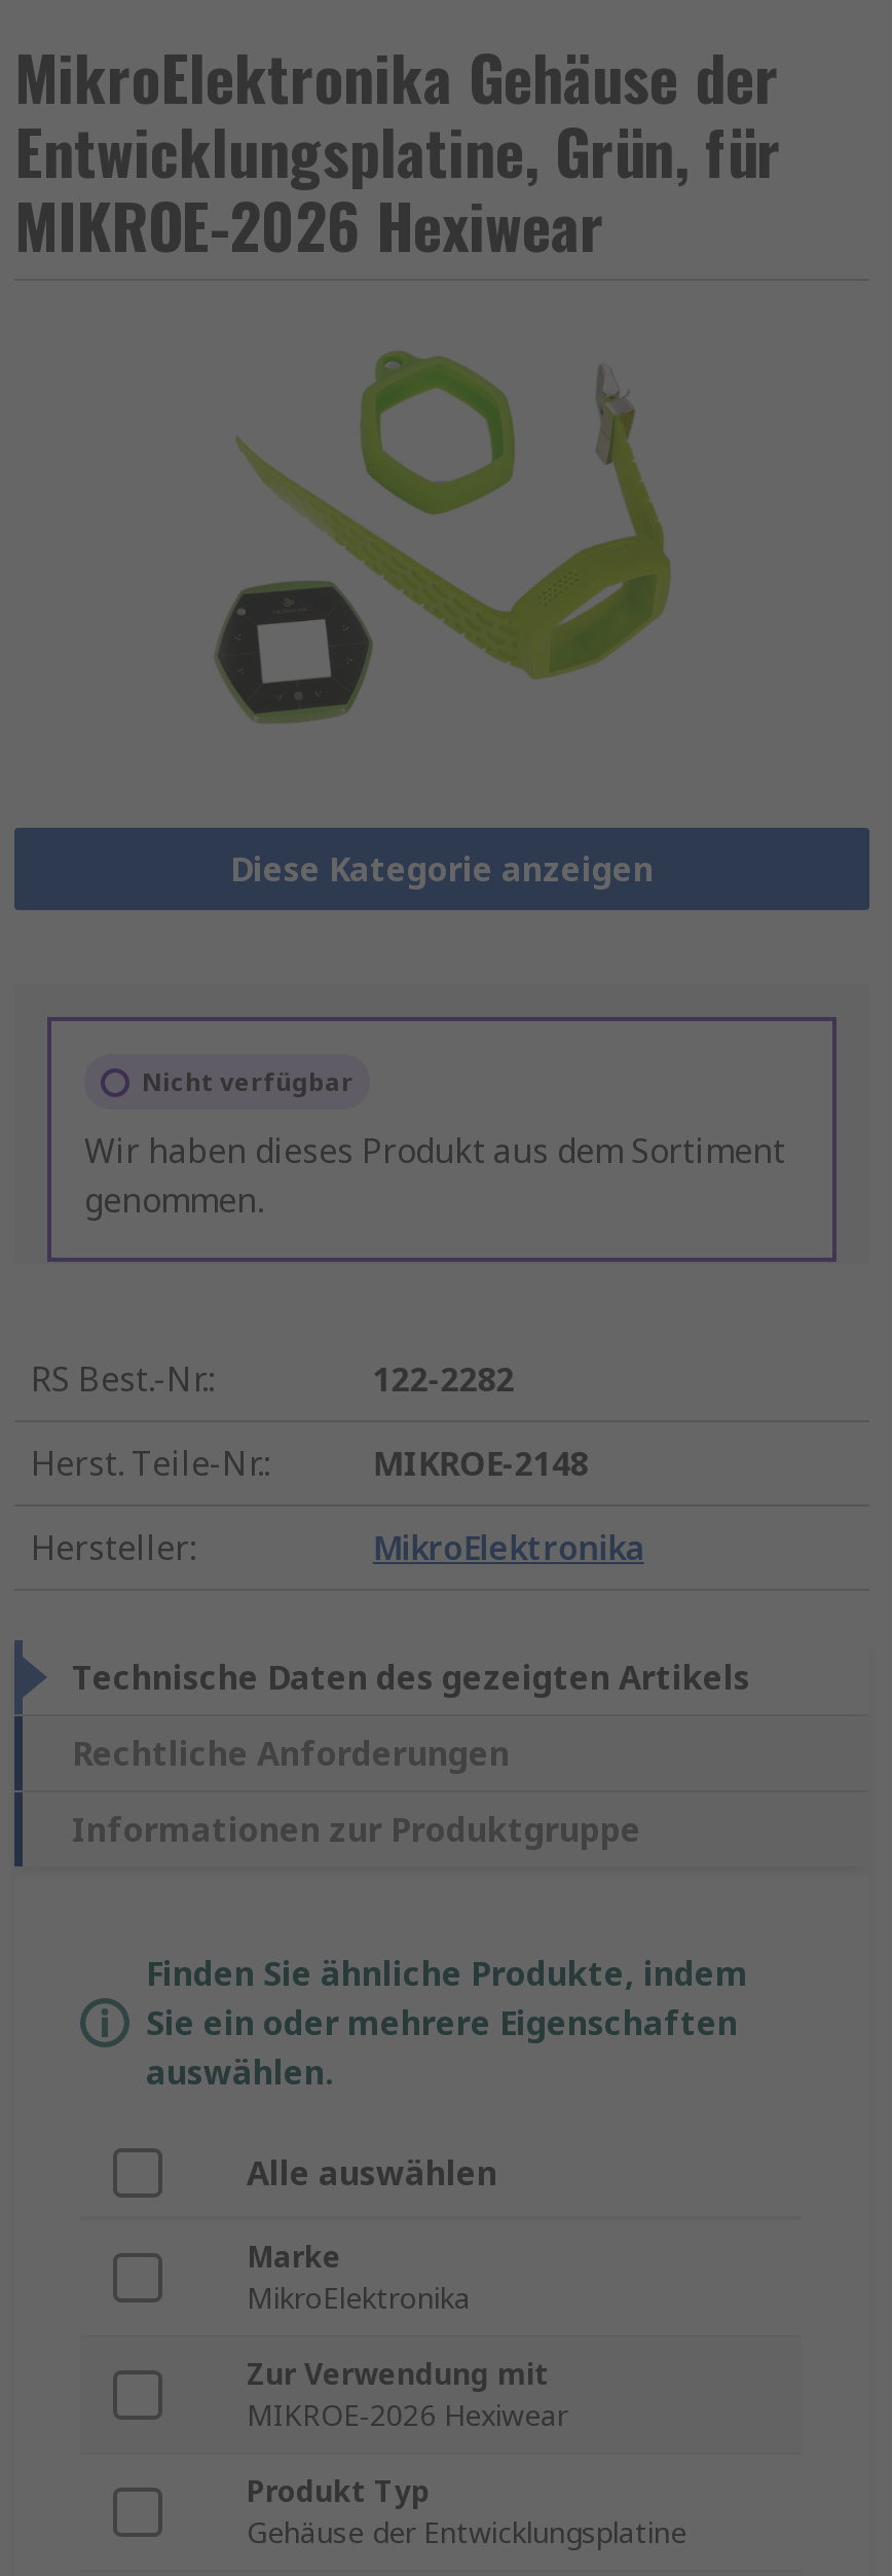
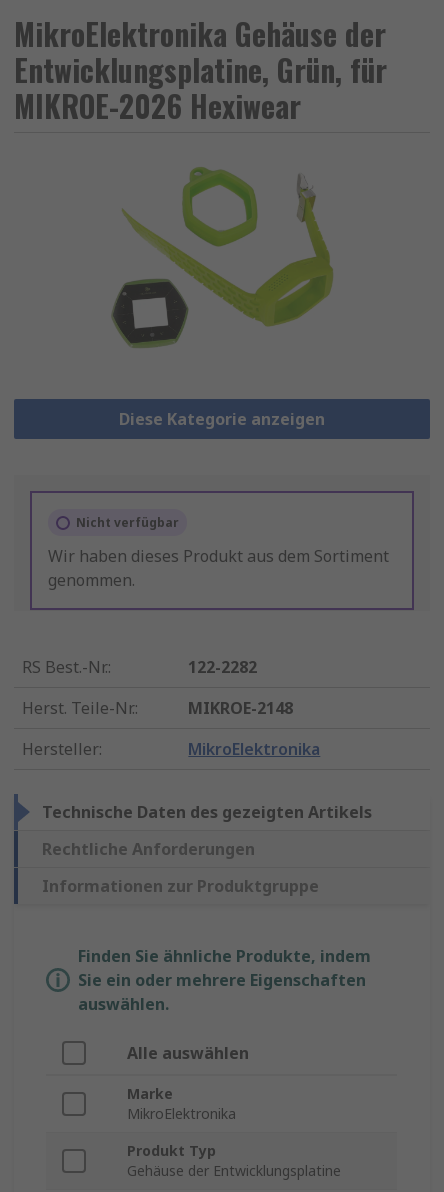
- Zur Verwendung mit
- MIKROE-2026 Hexiwear
